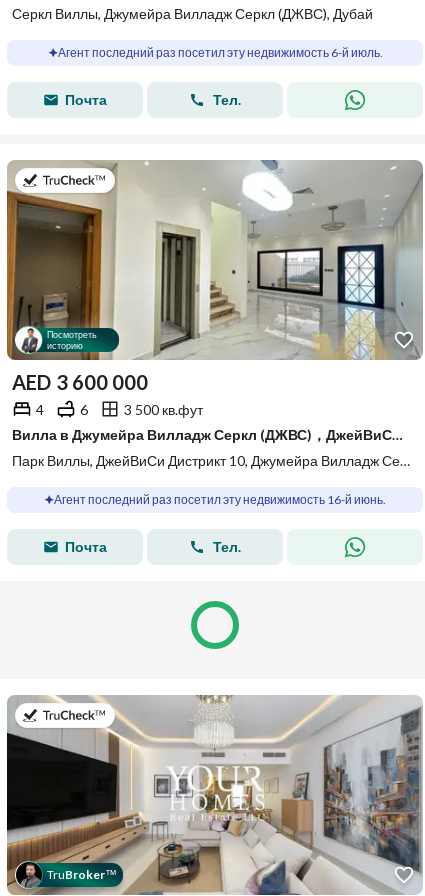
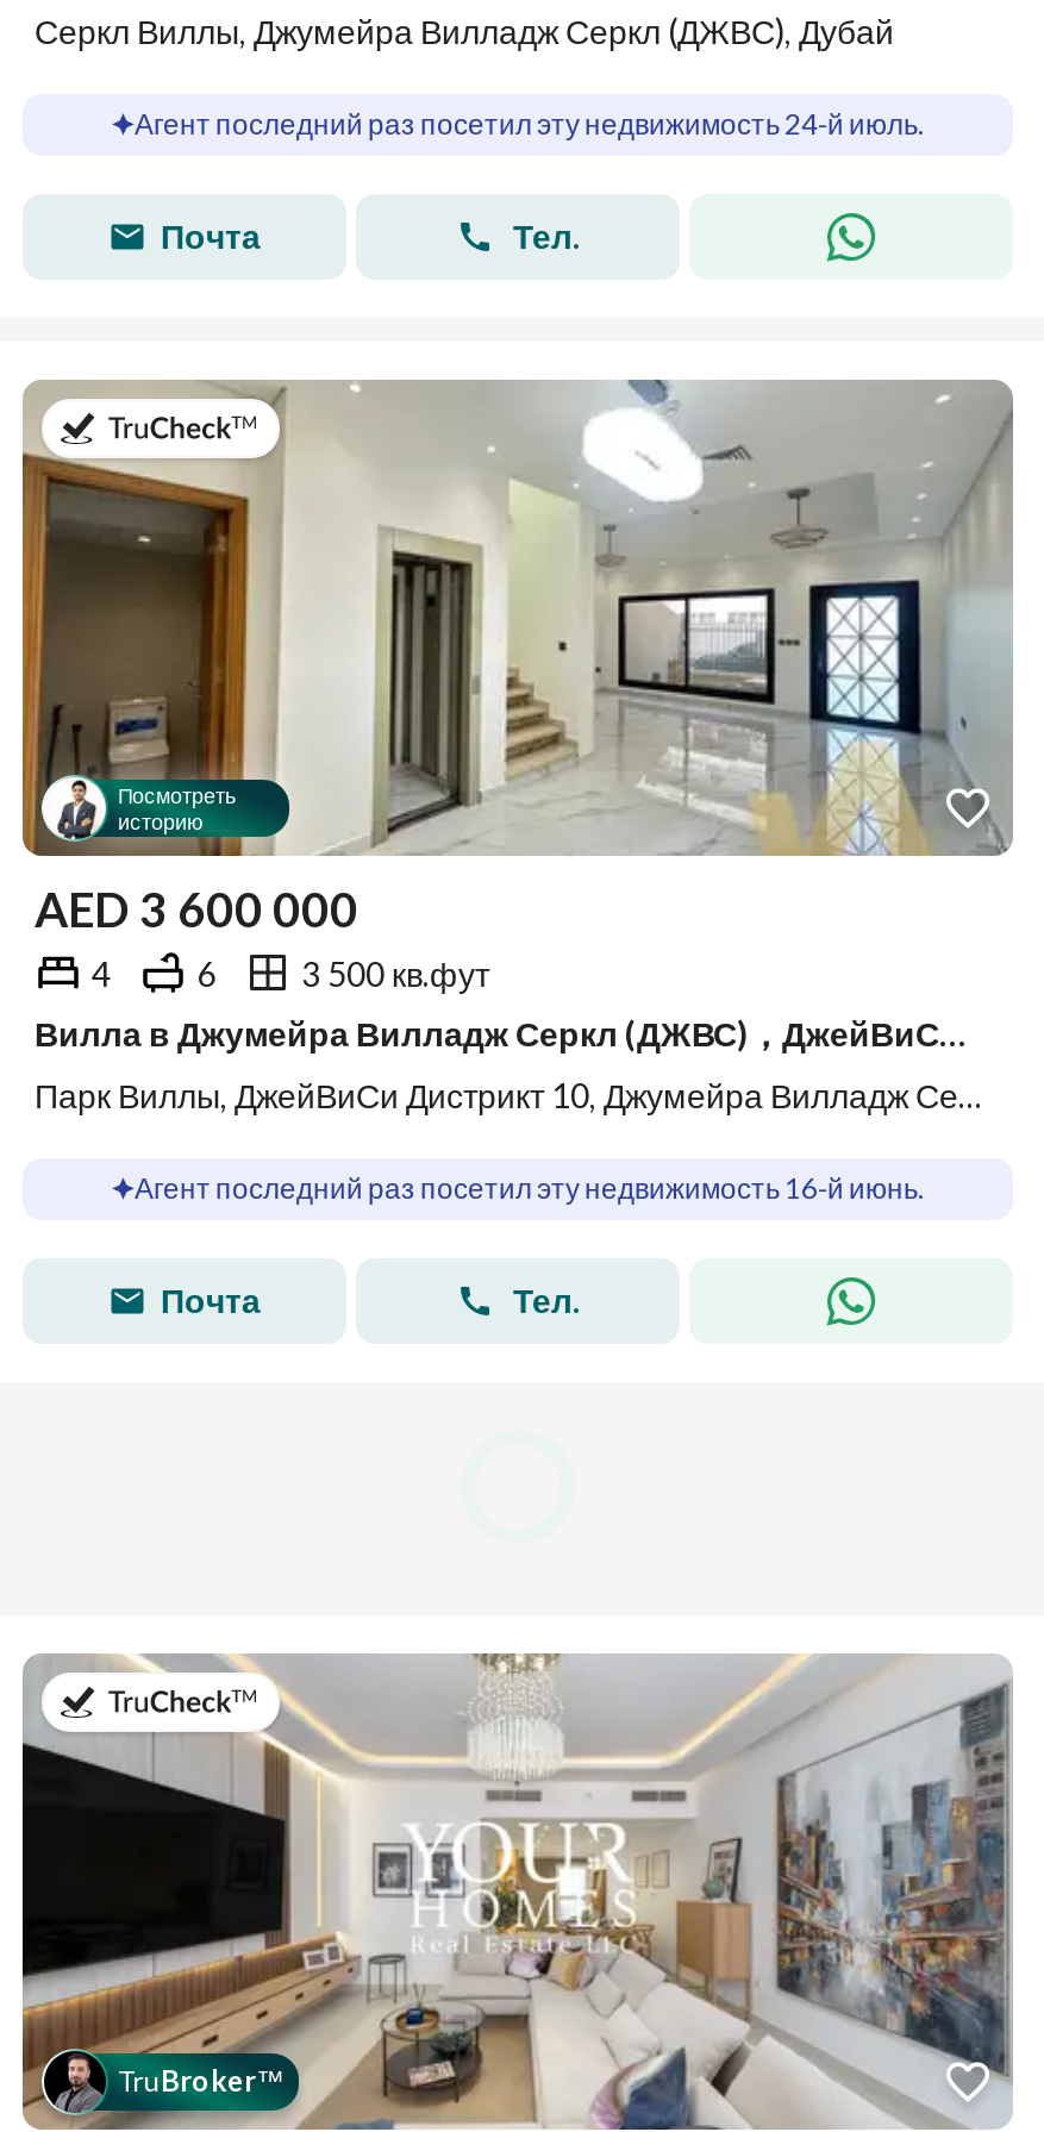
- Агент последний раз посетил эту недвижимость 6-й июль.
+ Агент последний раз посетил эту недвижимость 24-й июль.

- [image]
